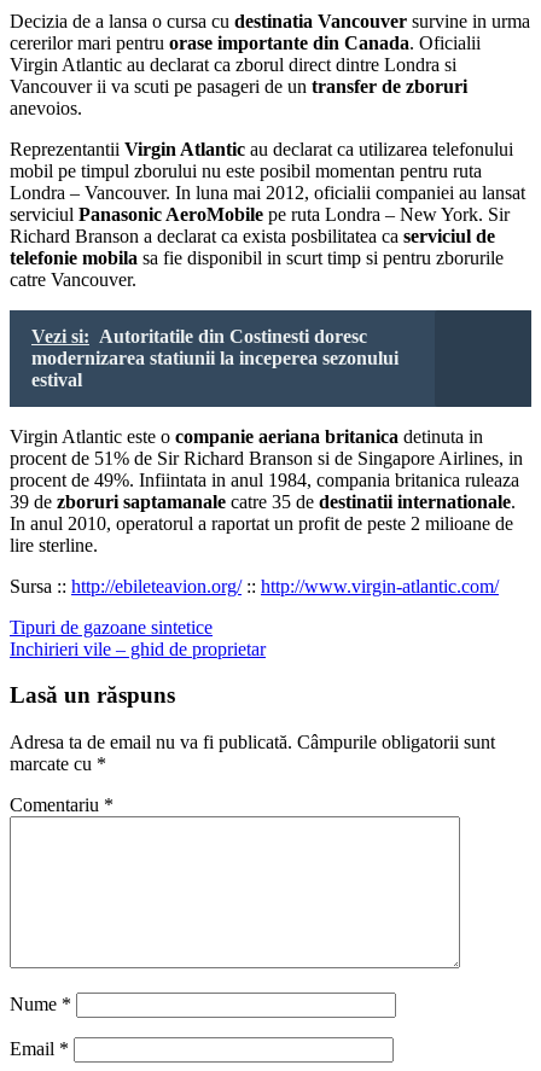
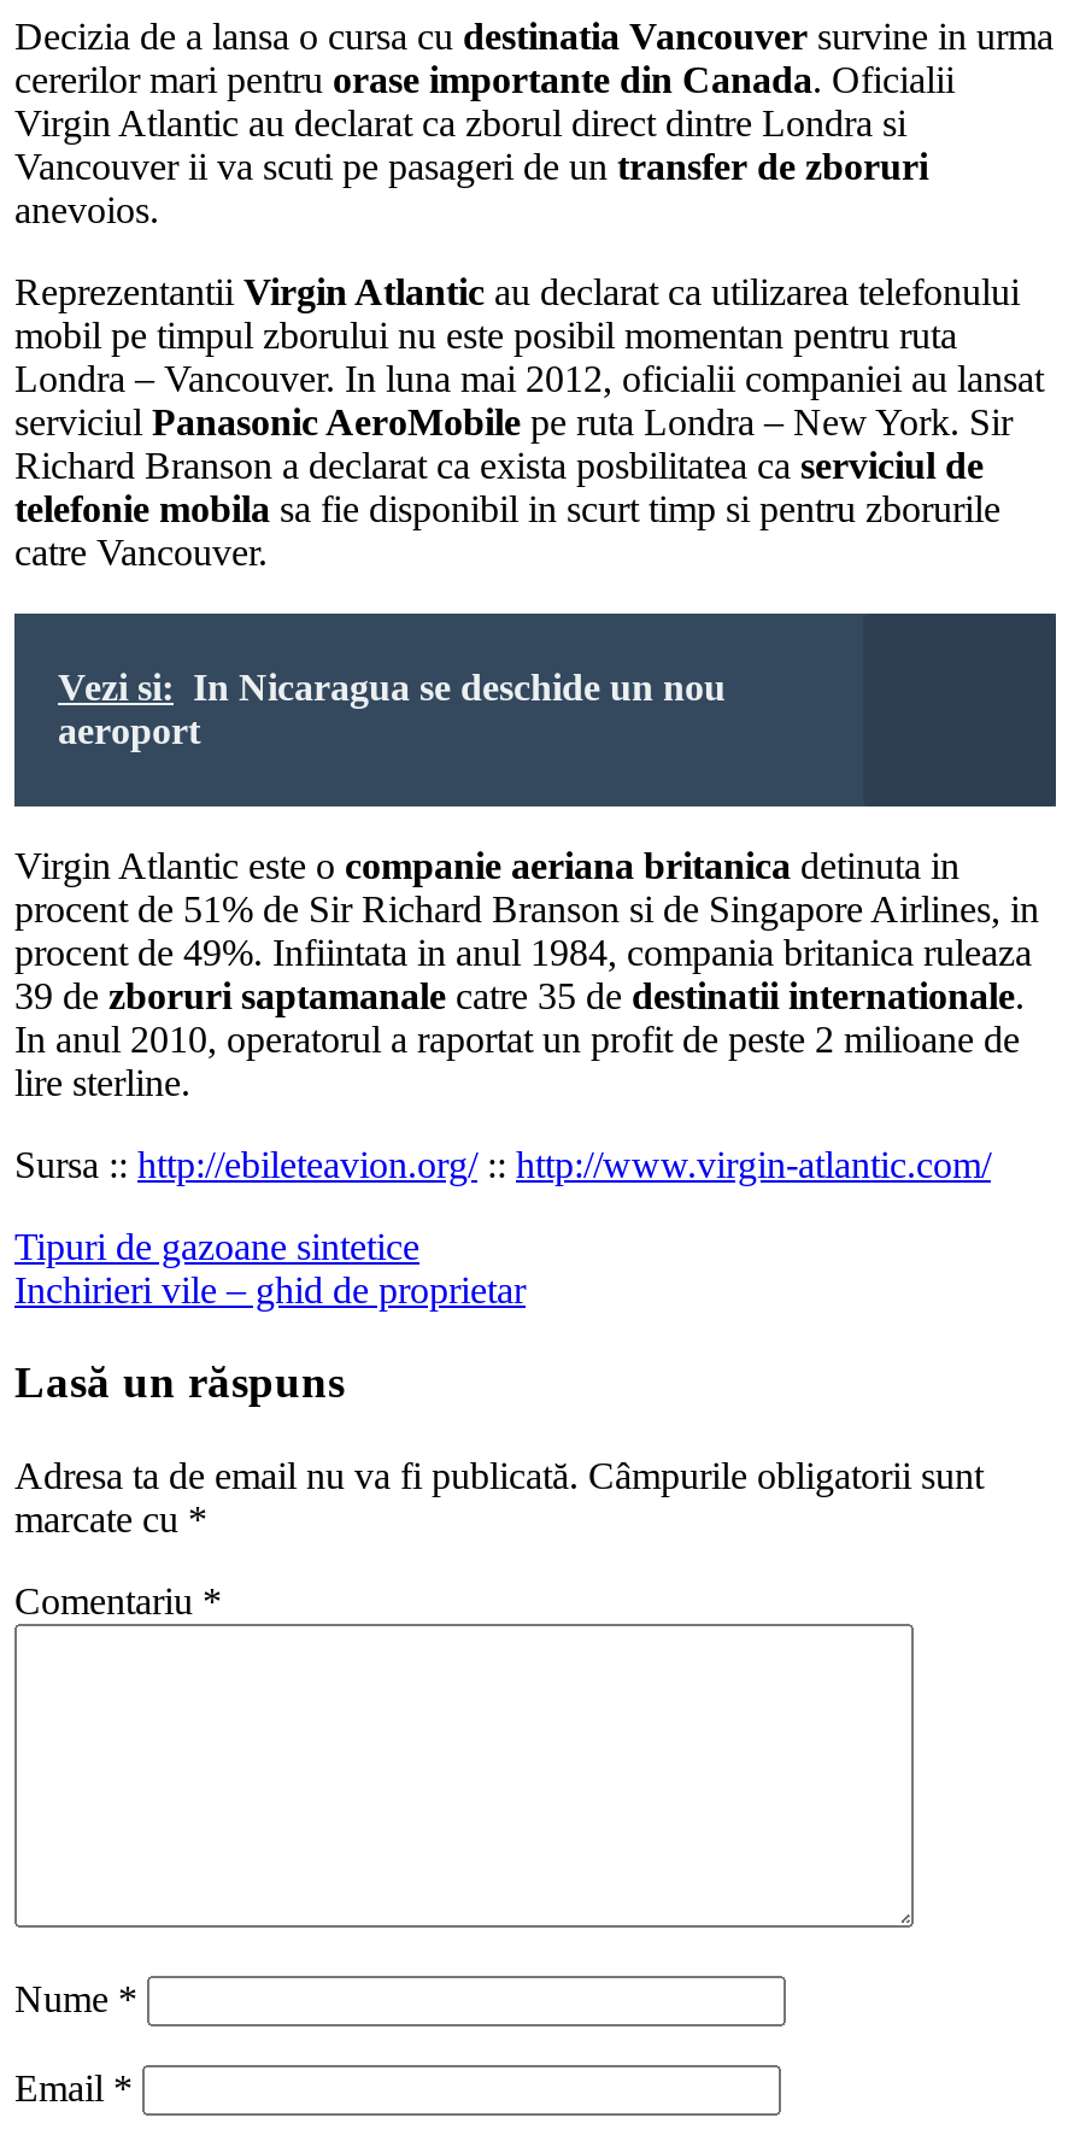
- Vezi si: Autoritatile din Costinesti doresc
- modernizarea statiunii la inceperea sezonului
- estival
+ Vezi si: In Nicaragua se deschide un nou
+ aeroport
